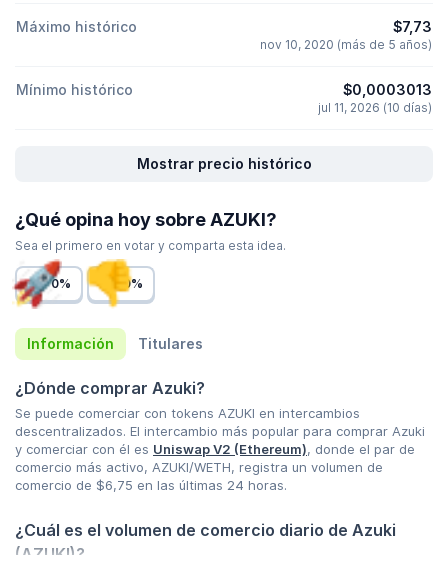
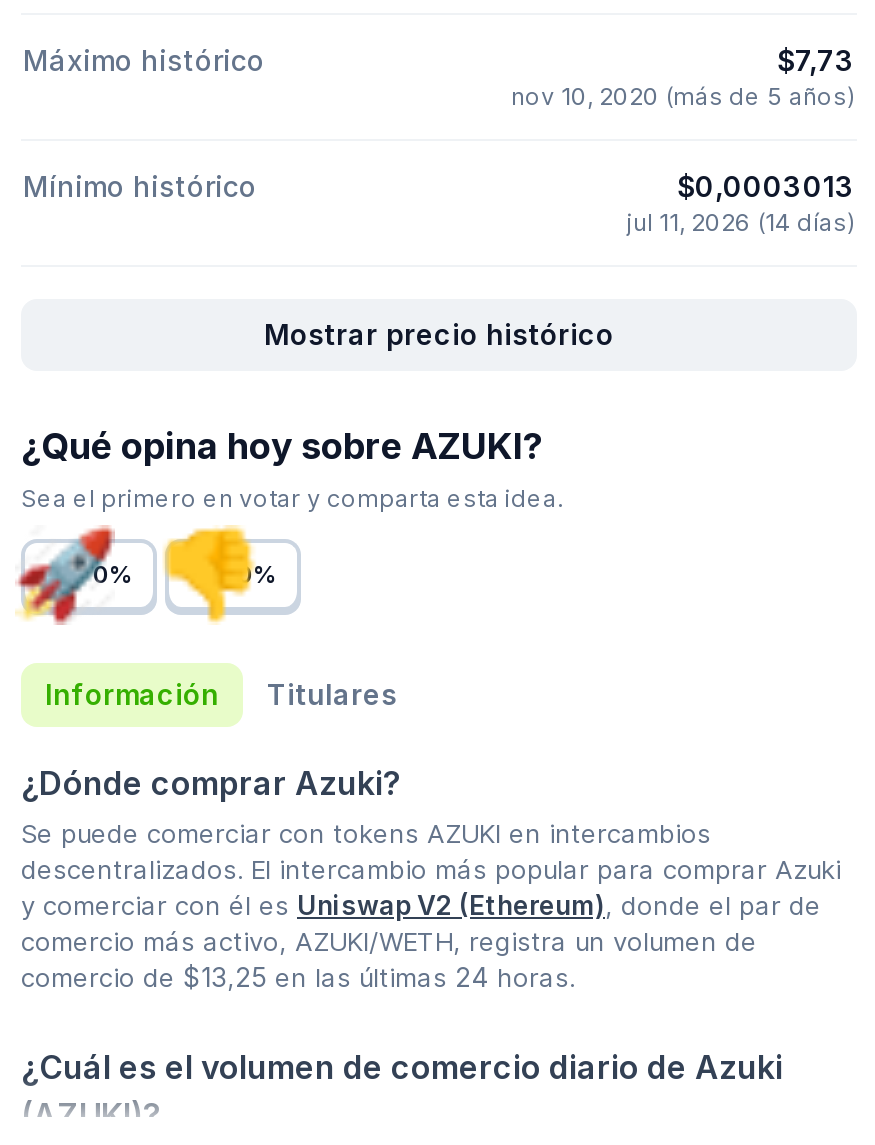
- jul 11, 2026 (10 días)
+ jul 11, 2026 (14 días)

- comercio de $6,75 en las últimas 24 horas.
+ comercio de $13,25 en las últimas 24 horas.
